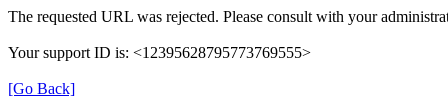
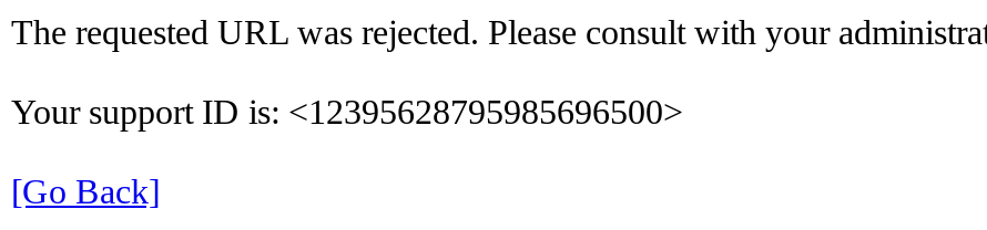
- Your support ID is: <12395628795773769555>
+ Your support ID is: <12395628795985696500>
